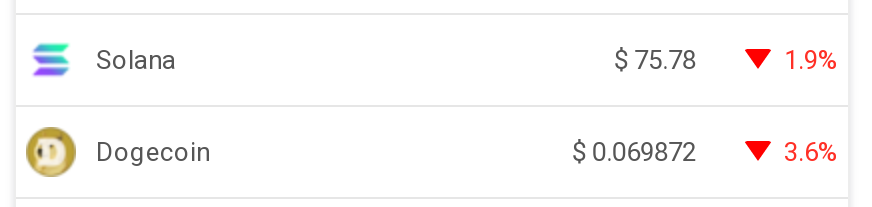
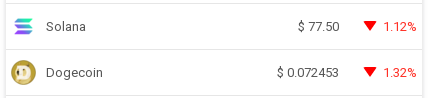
- $ 75.78
+ $ 77.50

- 1.9%
+ 1.12%

- $ 0.069872
+ $ 0.072453

- 3.6%
+ 1.32%
